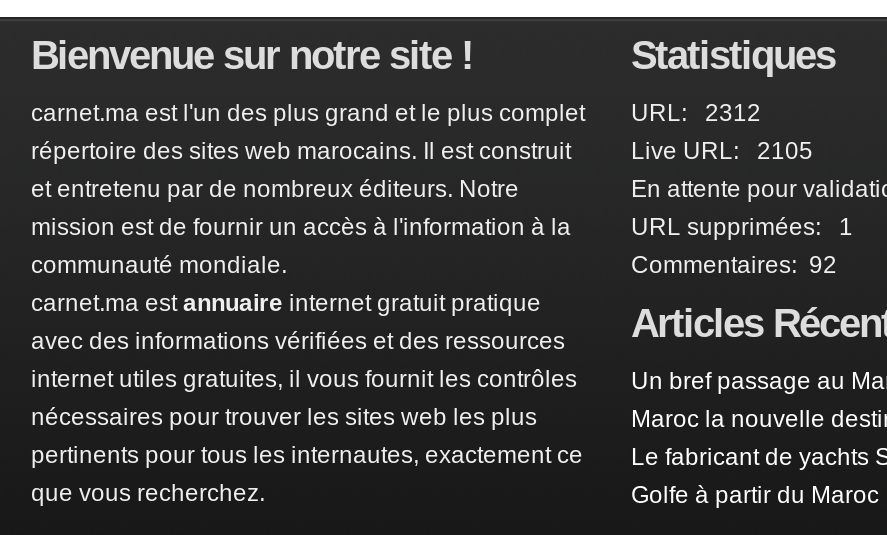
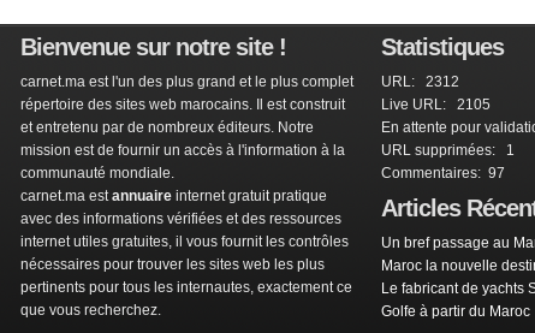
- Commentaires: 92
+ Commentaires: 97
